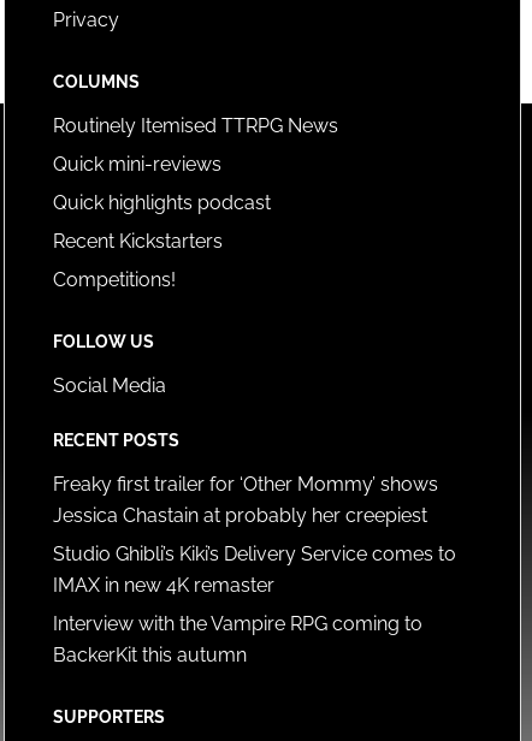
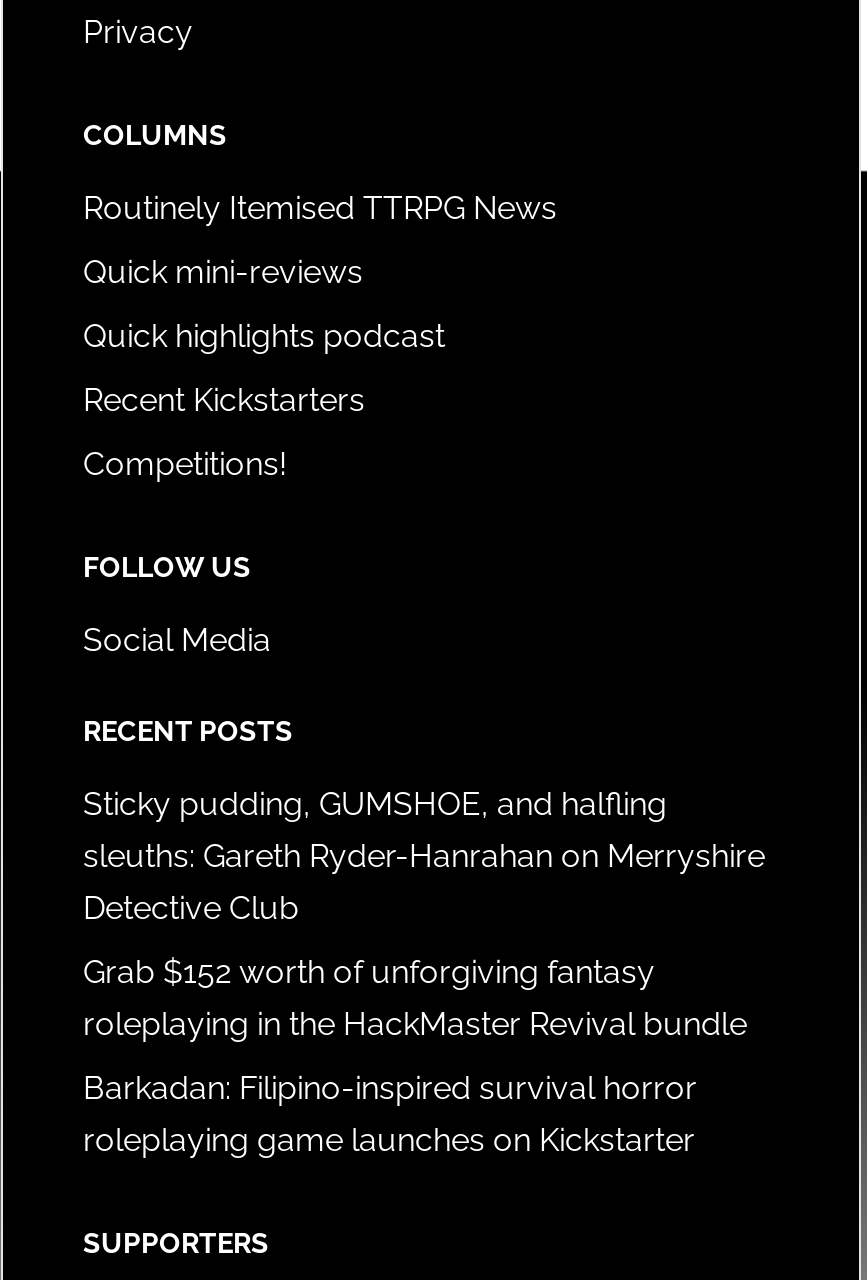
- Freaky first trailer for ‘Other Mommy’ shows
- Jessica Chastain at probably her creepiest
+ Sticky pudding, GUMSHOE, and halfling
+ sleuths: Gareth Ryder-Hanrahan on Merryshire
+ Detective Club

- Studio Ghibli’s Kiki’s Delivery Service comes to
- IMAX in new 4K remaster
+ Grab $152 worth of unforgiving fantasy
+ roleplaying in the HackMaster Revival bundle

- Interview with the Vampire RPG coming to
- BackerKit this autumn
+ Barkadan: Filipino-inspired survival horror
+ roleplaying game launches on Kickstarter
